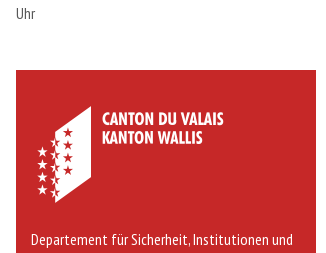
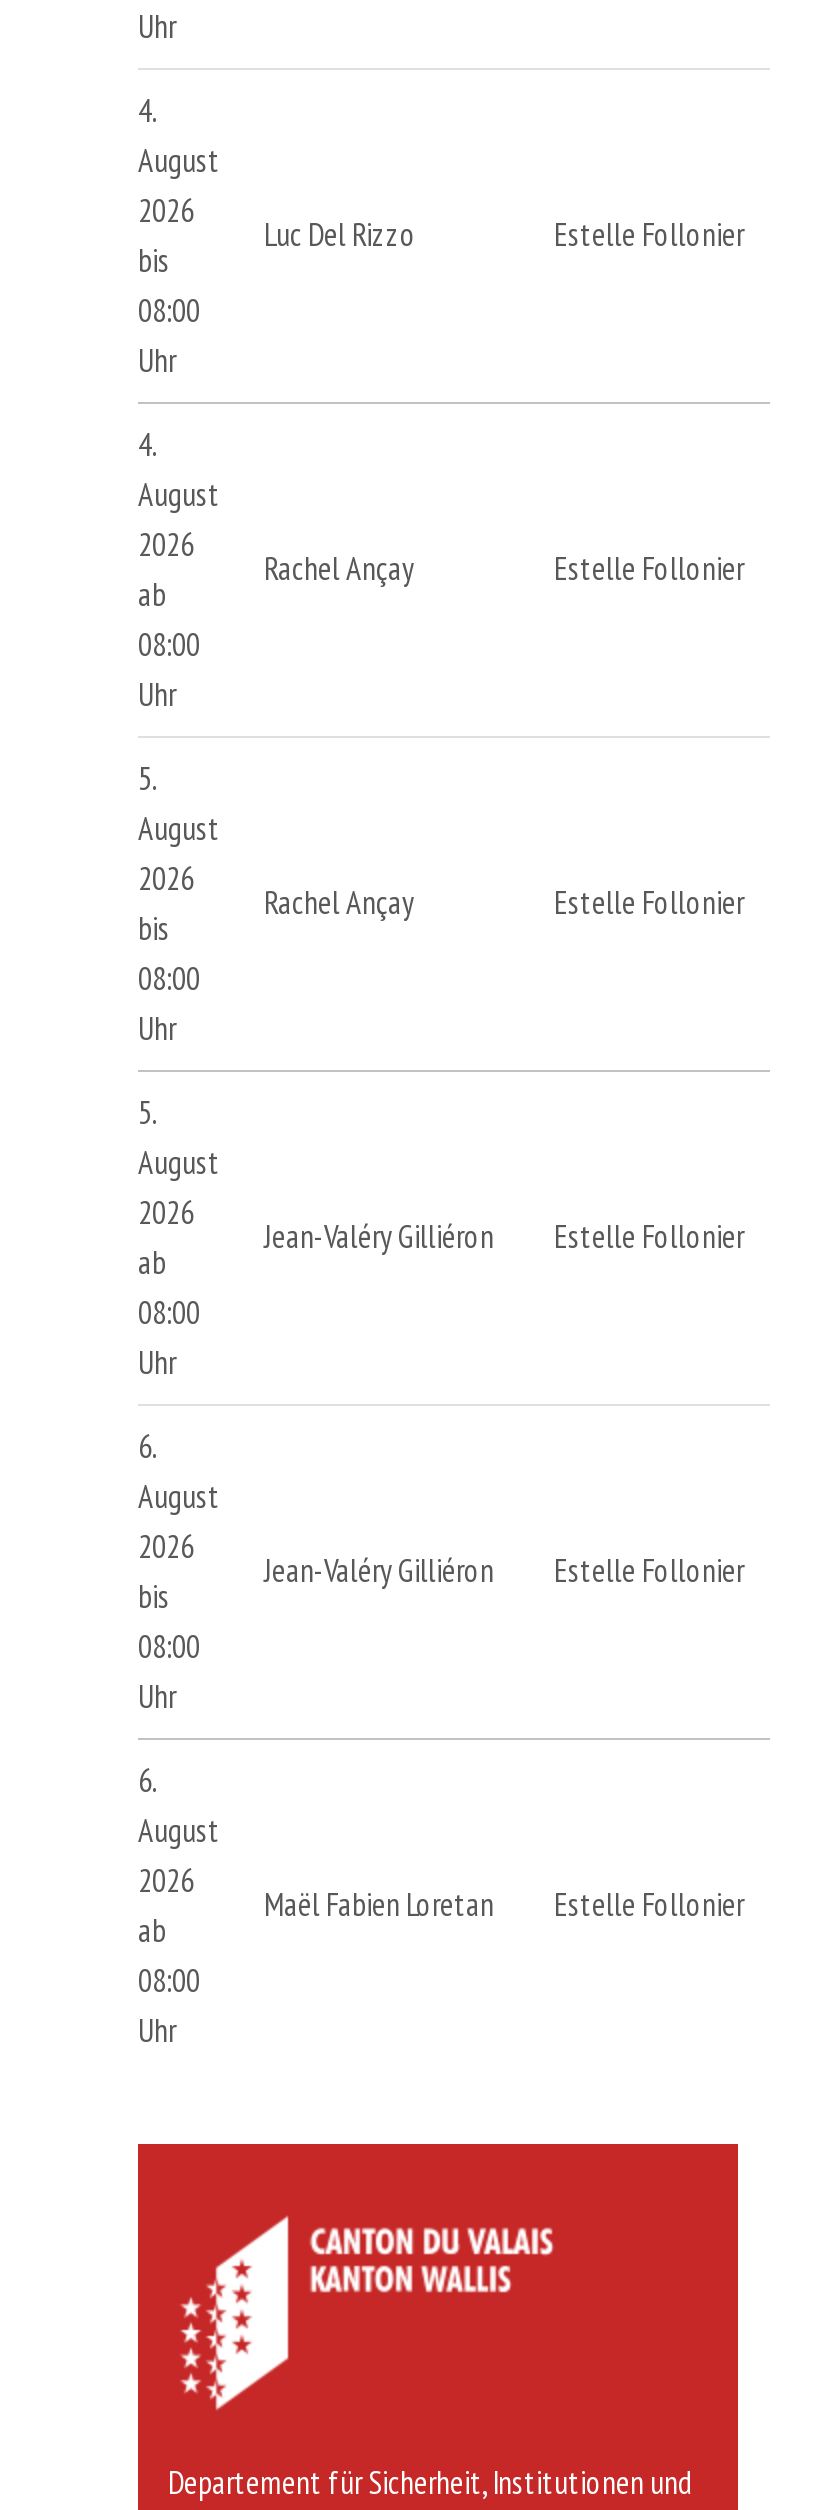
+ 4.
+ August
+ 2026
+ bis
+ 08:00
+ Uhr

+ 4.
+ August
+ 2026
+ ab
+ 08:00
+ Uhr

+ 5.
+ August
+ 2026
+ bis
+ 08:00
+ Uhr

+ 5.
+ August
+ 2026
+ ab
+ 08:00
+ Uhr

+ 6.
+ August
+ 2026
+ bis
+ 08:00
+ Uhr

+ 6.
+ August
+ 2026
+ ab
+ 08:00
+ Uhr

+ Luc Del Rizzo
+ Estelle Follonier

+ Rachel Ançay
+ Estelle Follonier

+ Rachel Ançay
+ Estelle Follonier

+ Jean-Valéry Gilliéron
+ Estelle Follonier

+ Jean-Valéry Gilliéron
+ Estelle Follonier

+ Maël Fabien Loretan
+ Estelle Follonier
